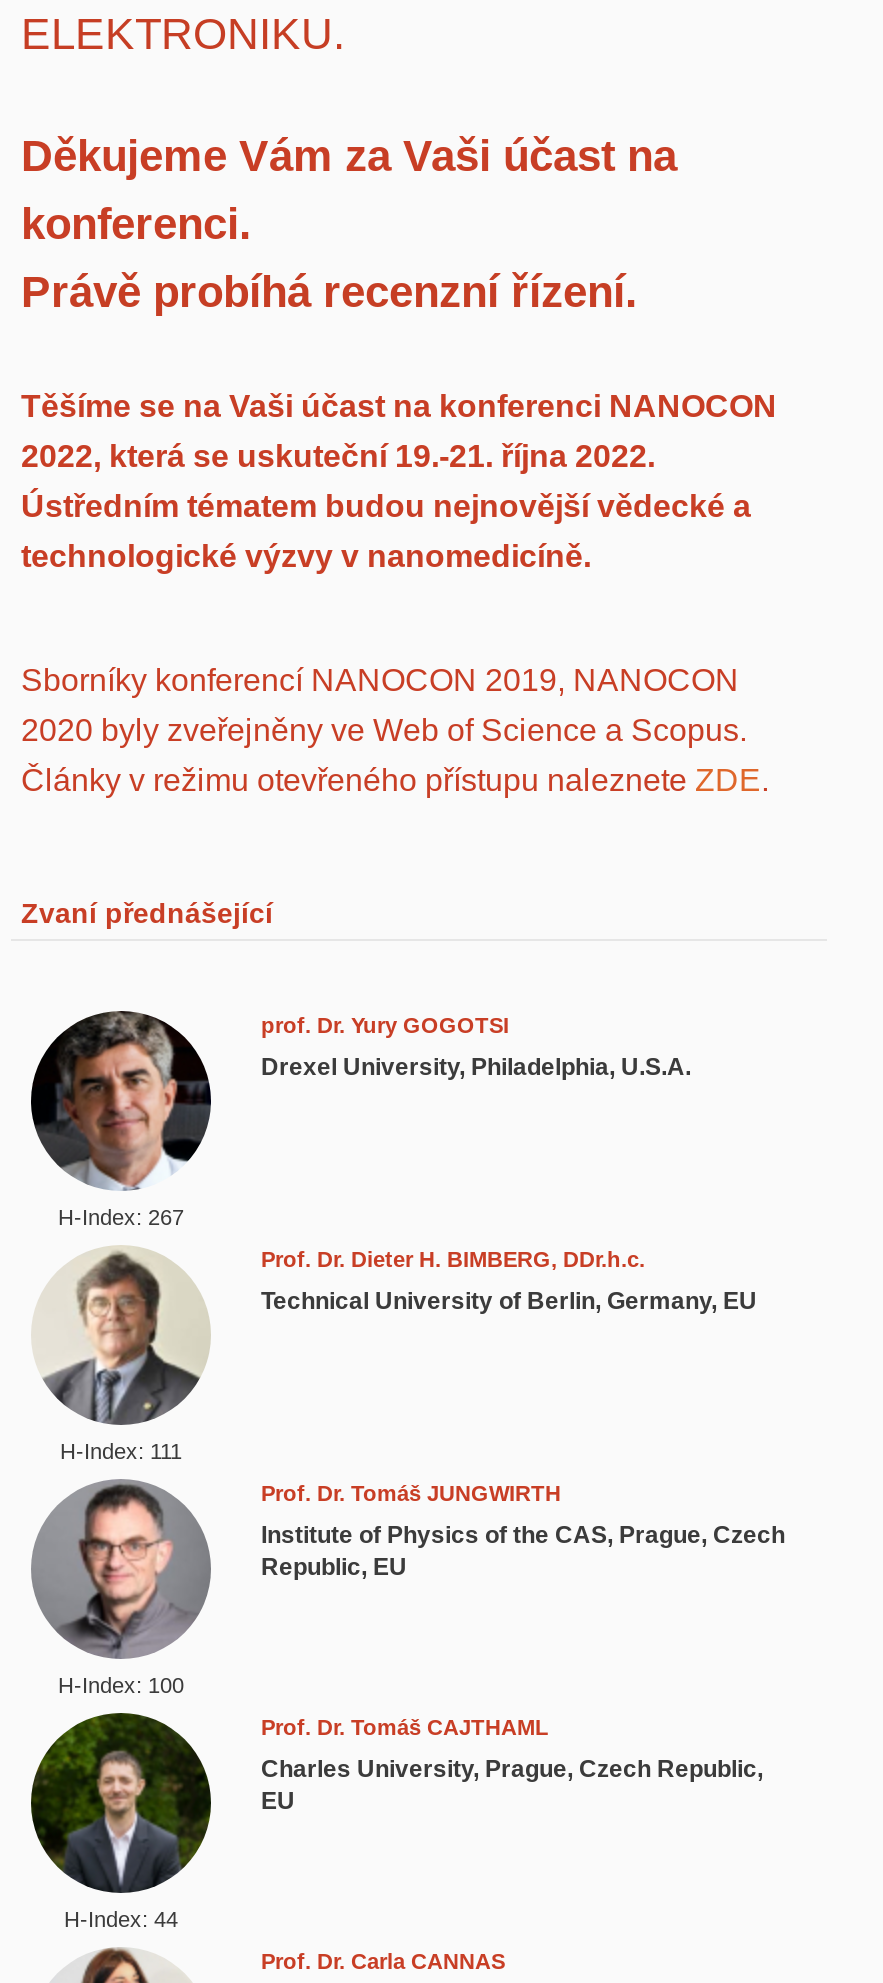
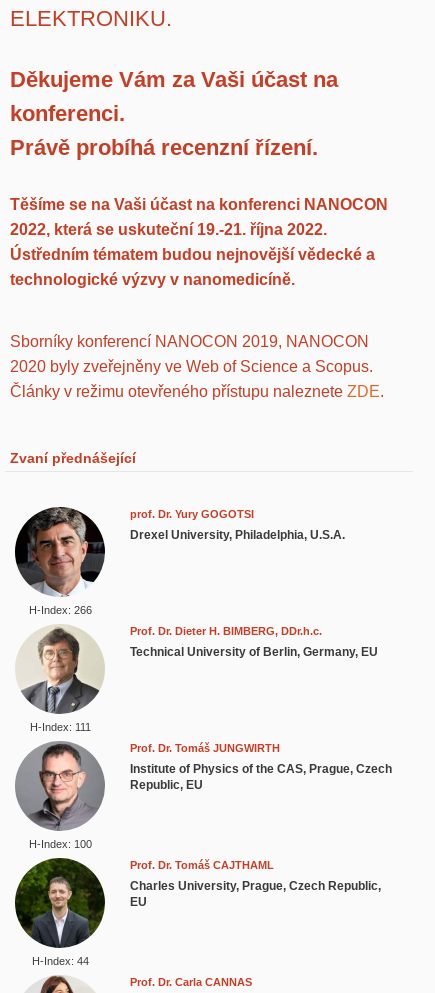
- H-Index: 267
+ H-Index: 266
